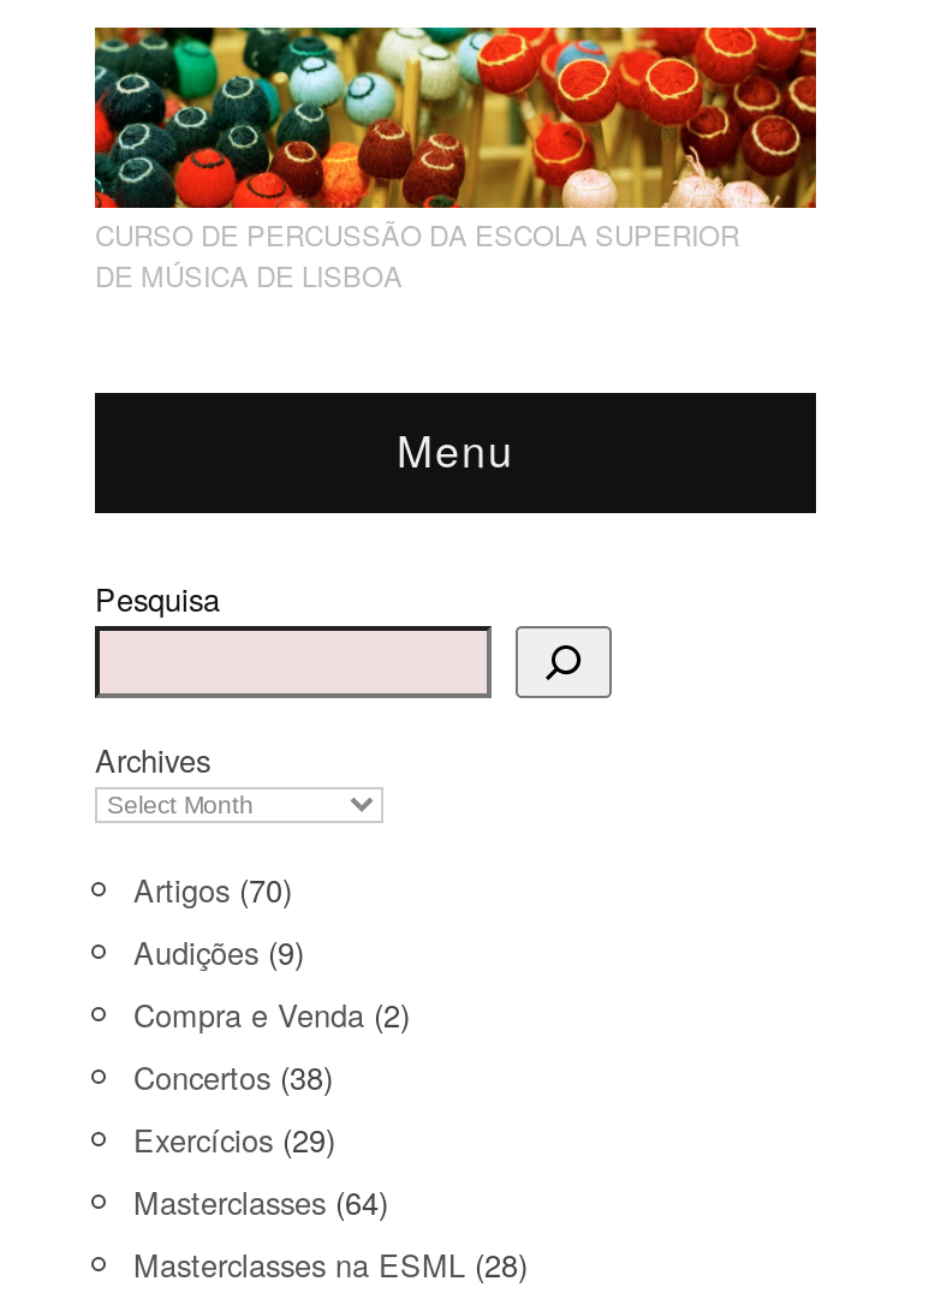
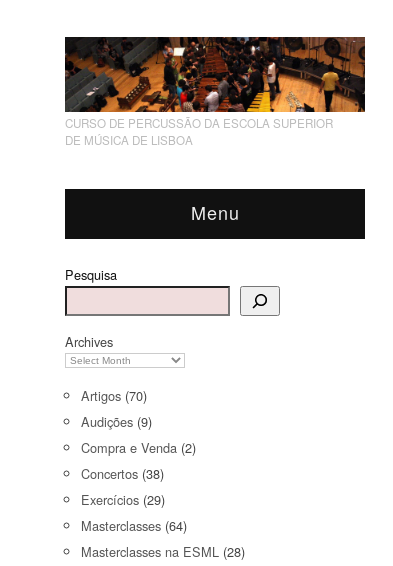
- [image]
+ [image]
